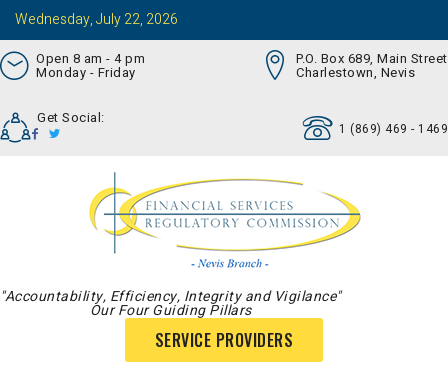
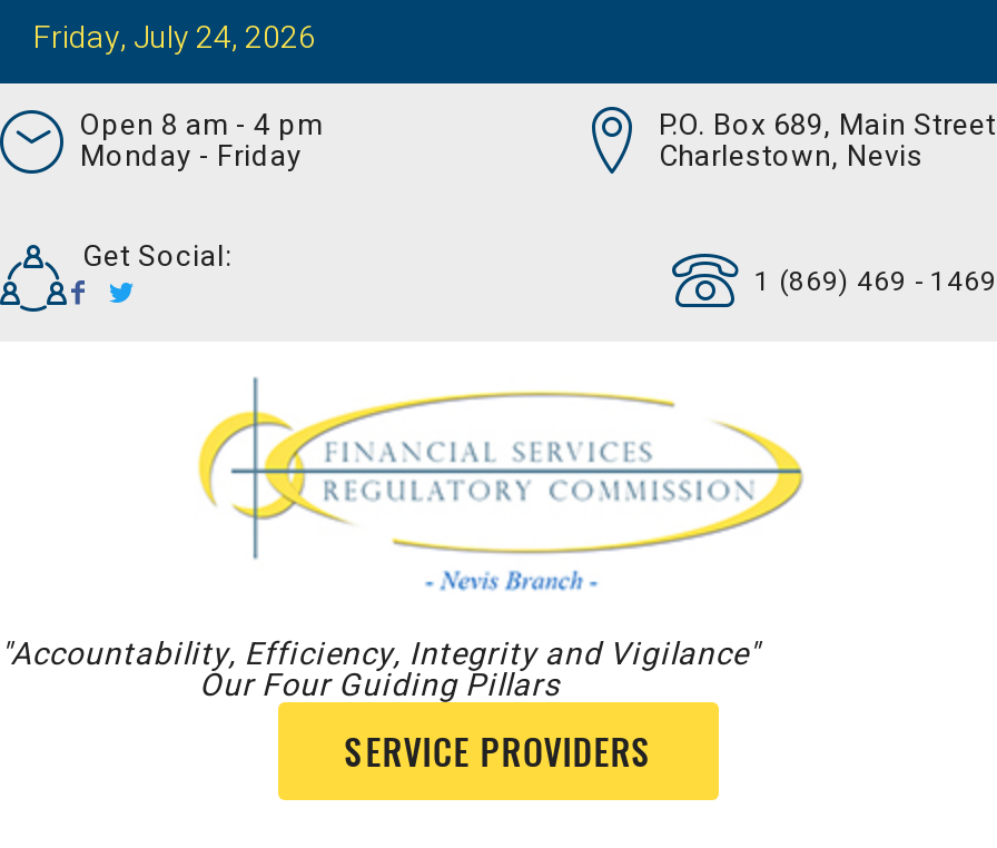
- Wednesday, July 22, 2026
+ Friday, July 24, 2026
